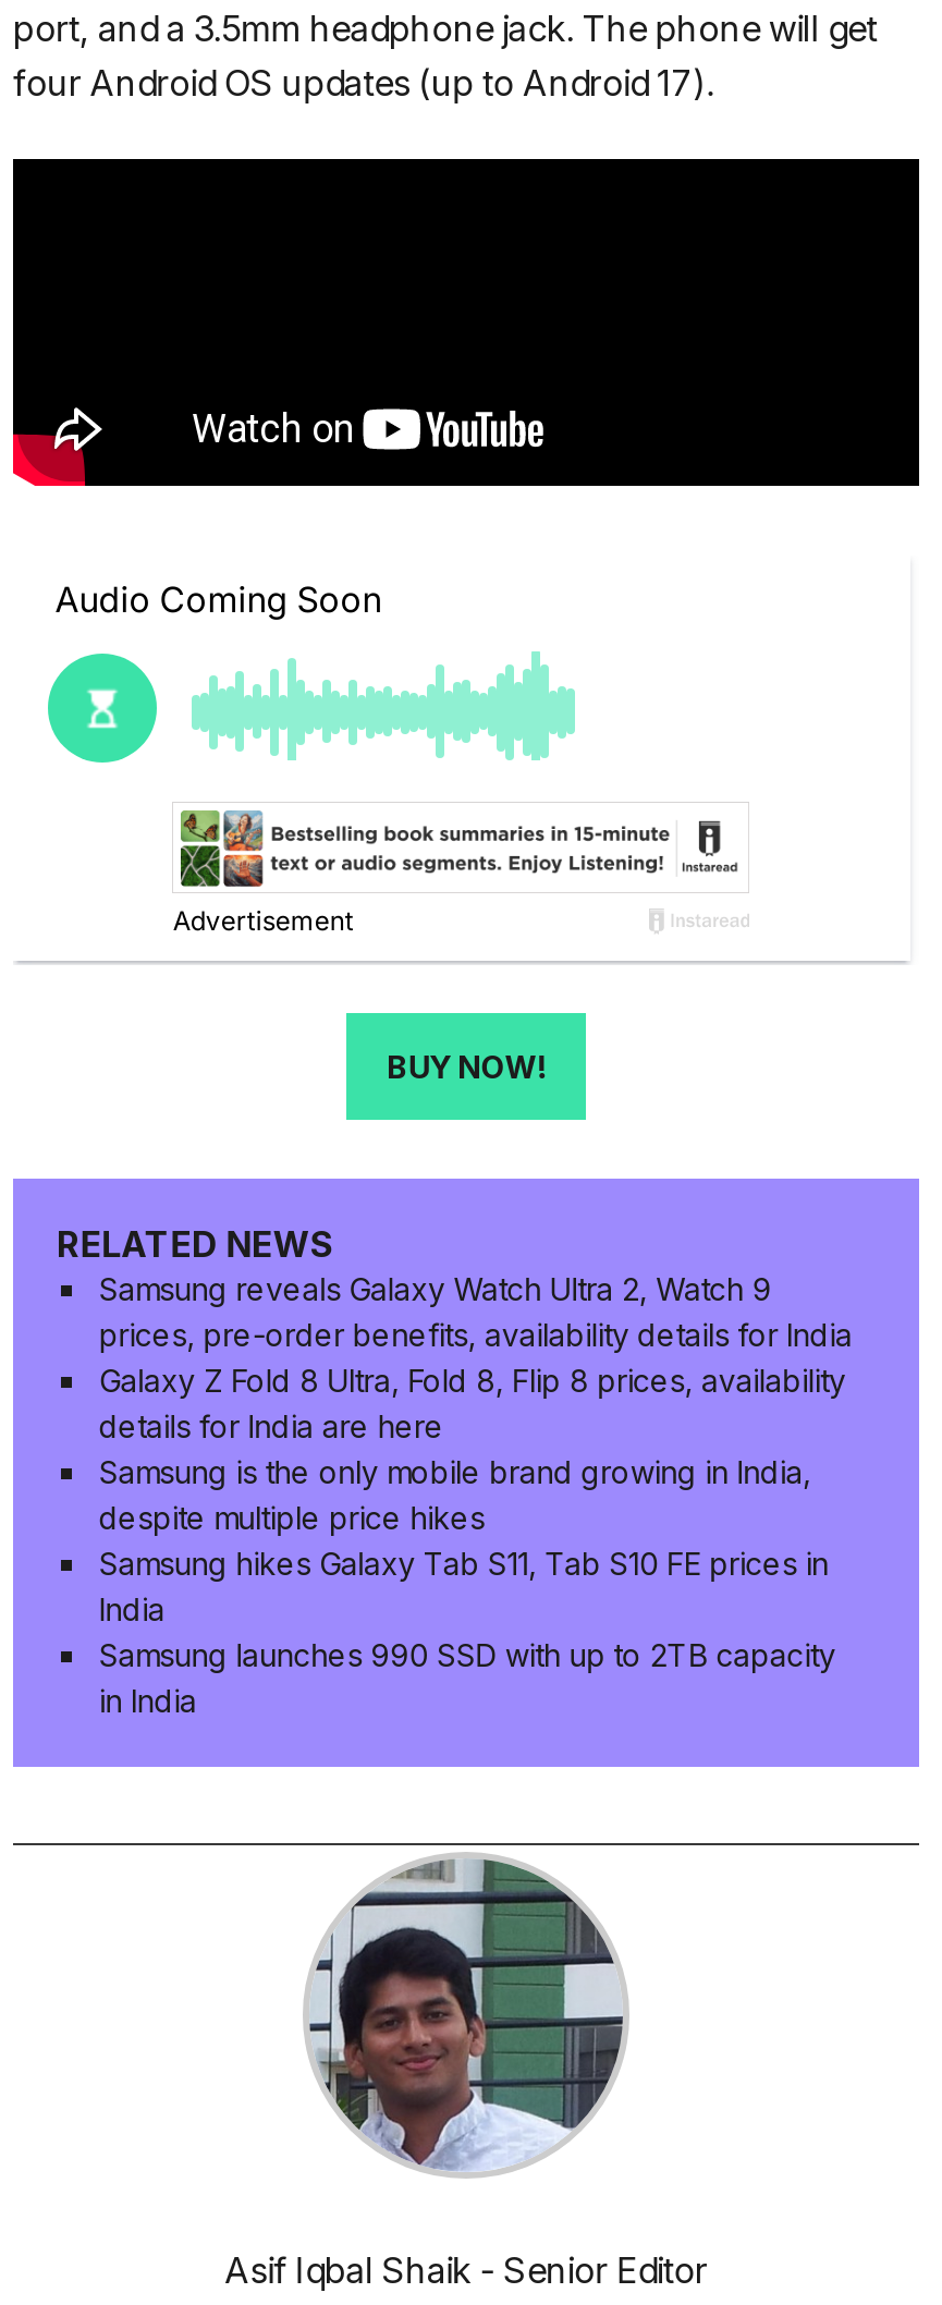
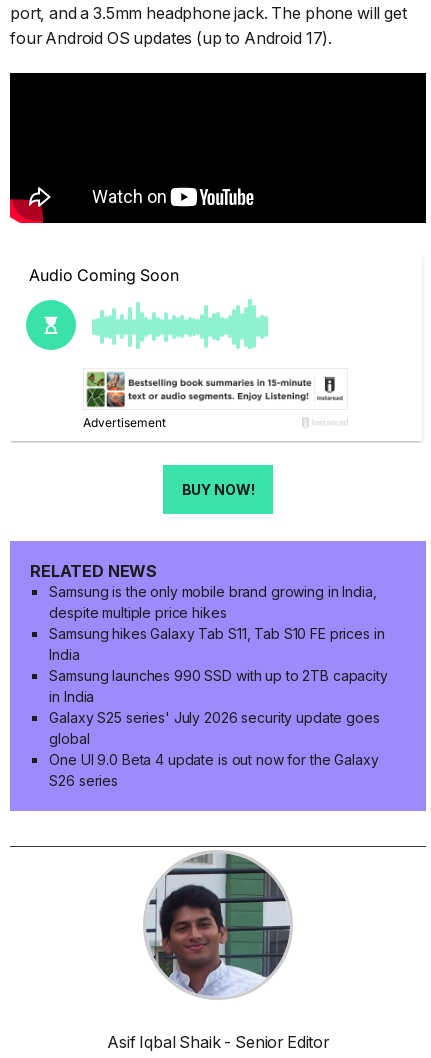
- Samsung reveals Galaxy Watch Ultra 2, Watch 9
- prices, pre-order benefits, availability details for India
- Galaxy Z Fold 8 Ultra, Fold 8, Flip 8 prices, availability
- details for India are here

moved up: Samsung is the only mobile brand growing in India, | despite multiple price hikes | Samsung hikes Galaxy Tab S11, Tab S10 FE prices in | India | Samsung launches 990 SSD with up to 2TB capacity | in India

+ Galaxy S25 series' July 2026 security update goes
+ global
+ One UI 9.0 Beta 4 update is out now for the Galaxy
+ S26 series
